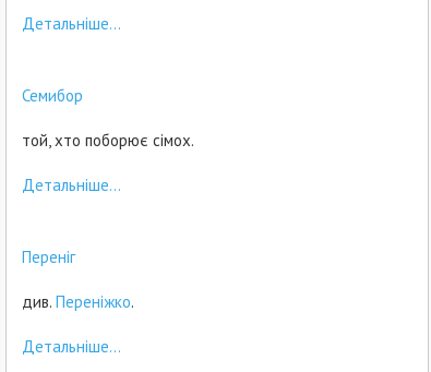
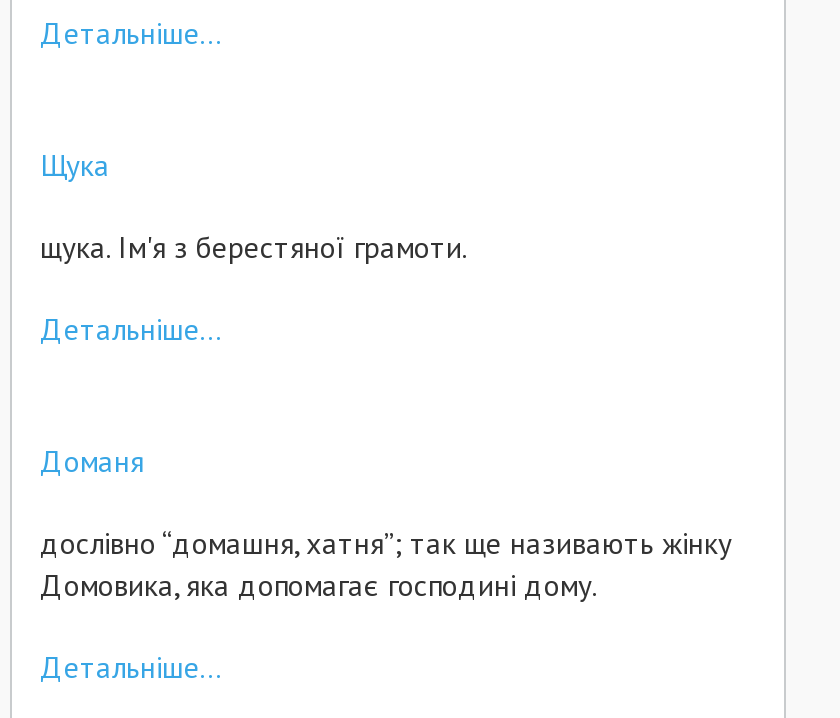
- Семибор
+ Щука

- той, хто поборює сімох.
+ щука. Ім'я з берестяної грамоти.

- Переніг
+ Доманя

- див. Переніжко.
+ дослівно “домашня, хатня”; так ще називають жінку
+ Домовика, яка допомагає господині дому.
